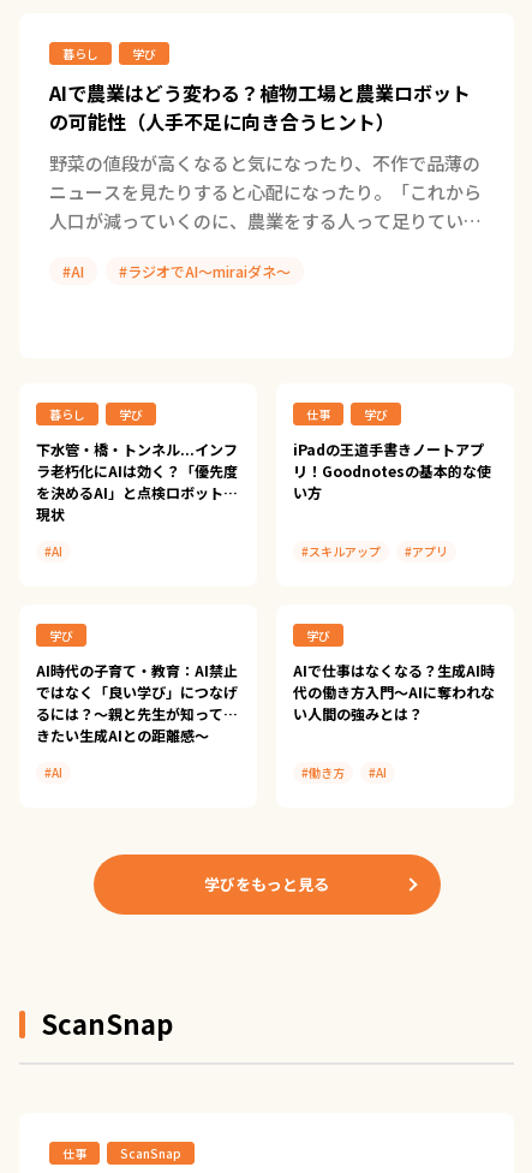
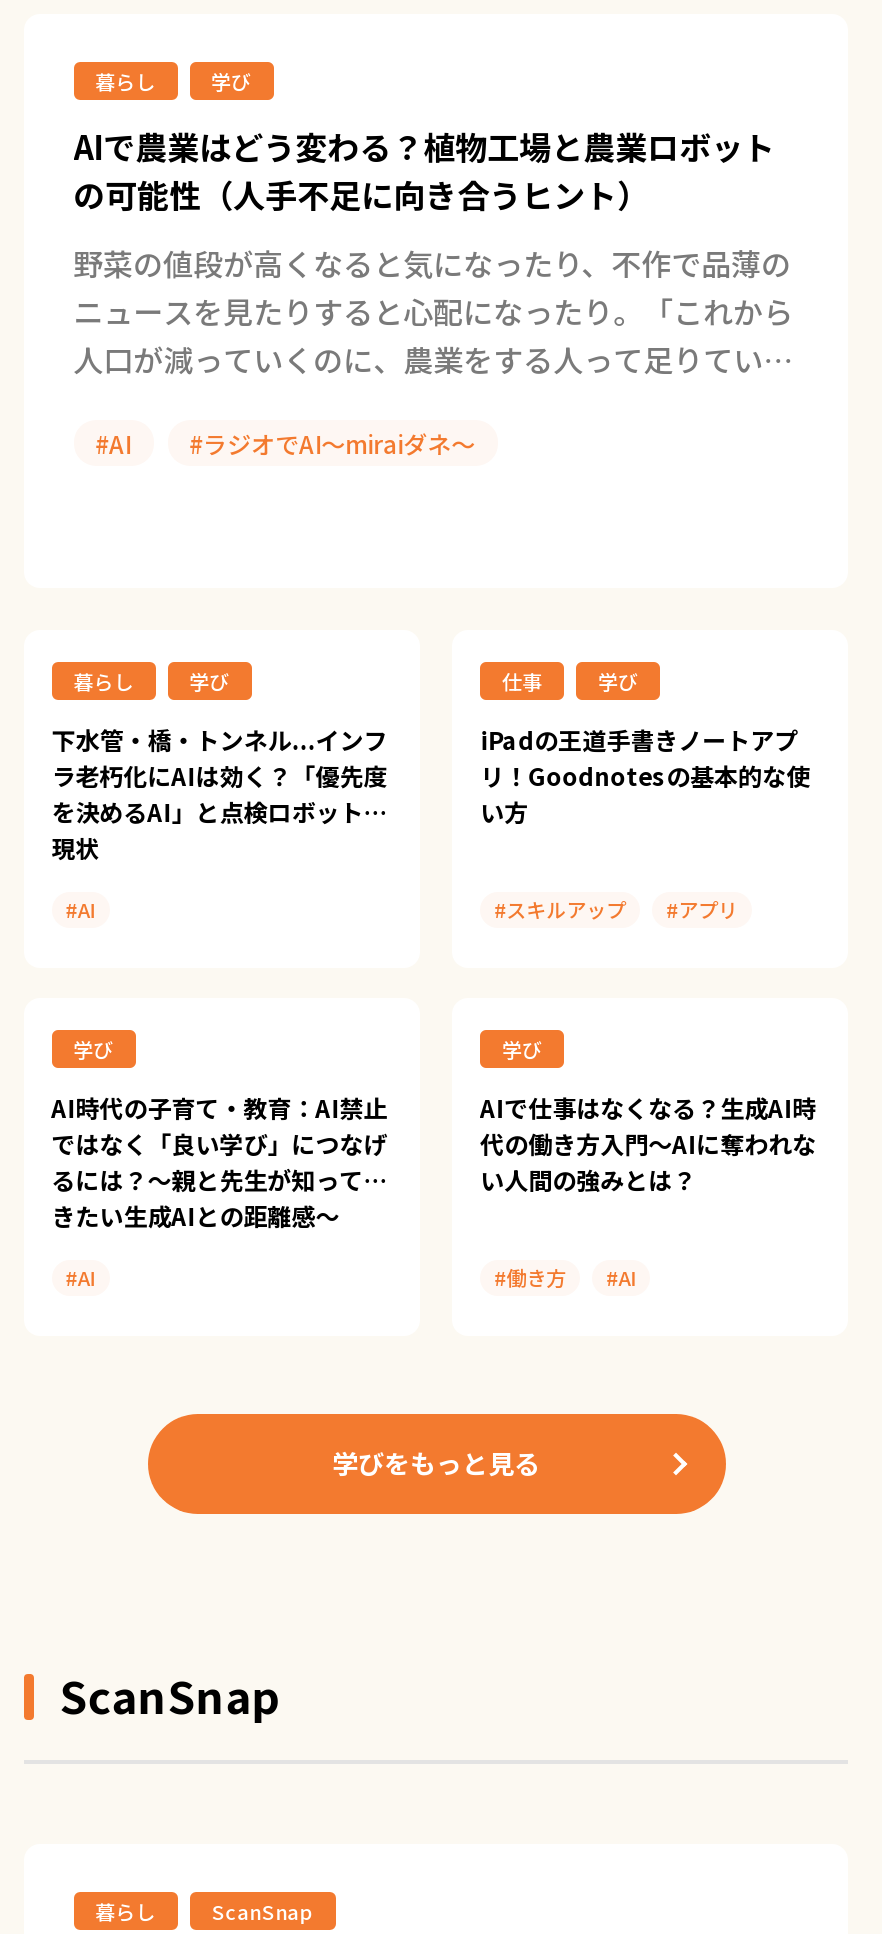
- 仕事
+ 暮らし
